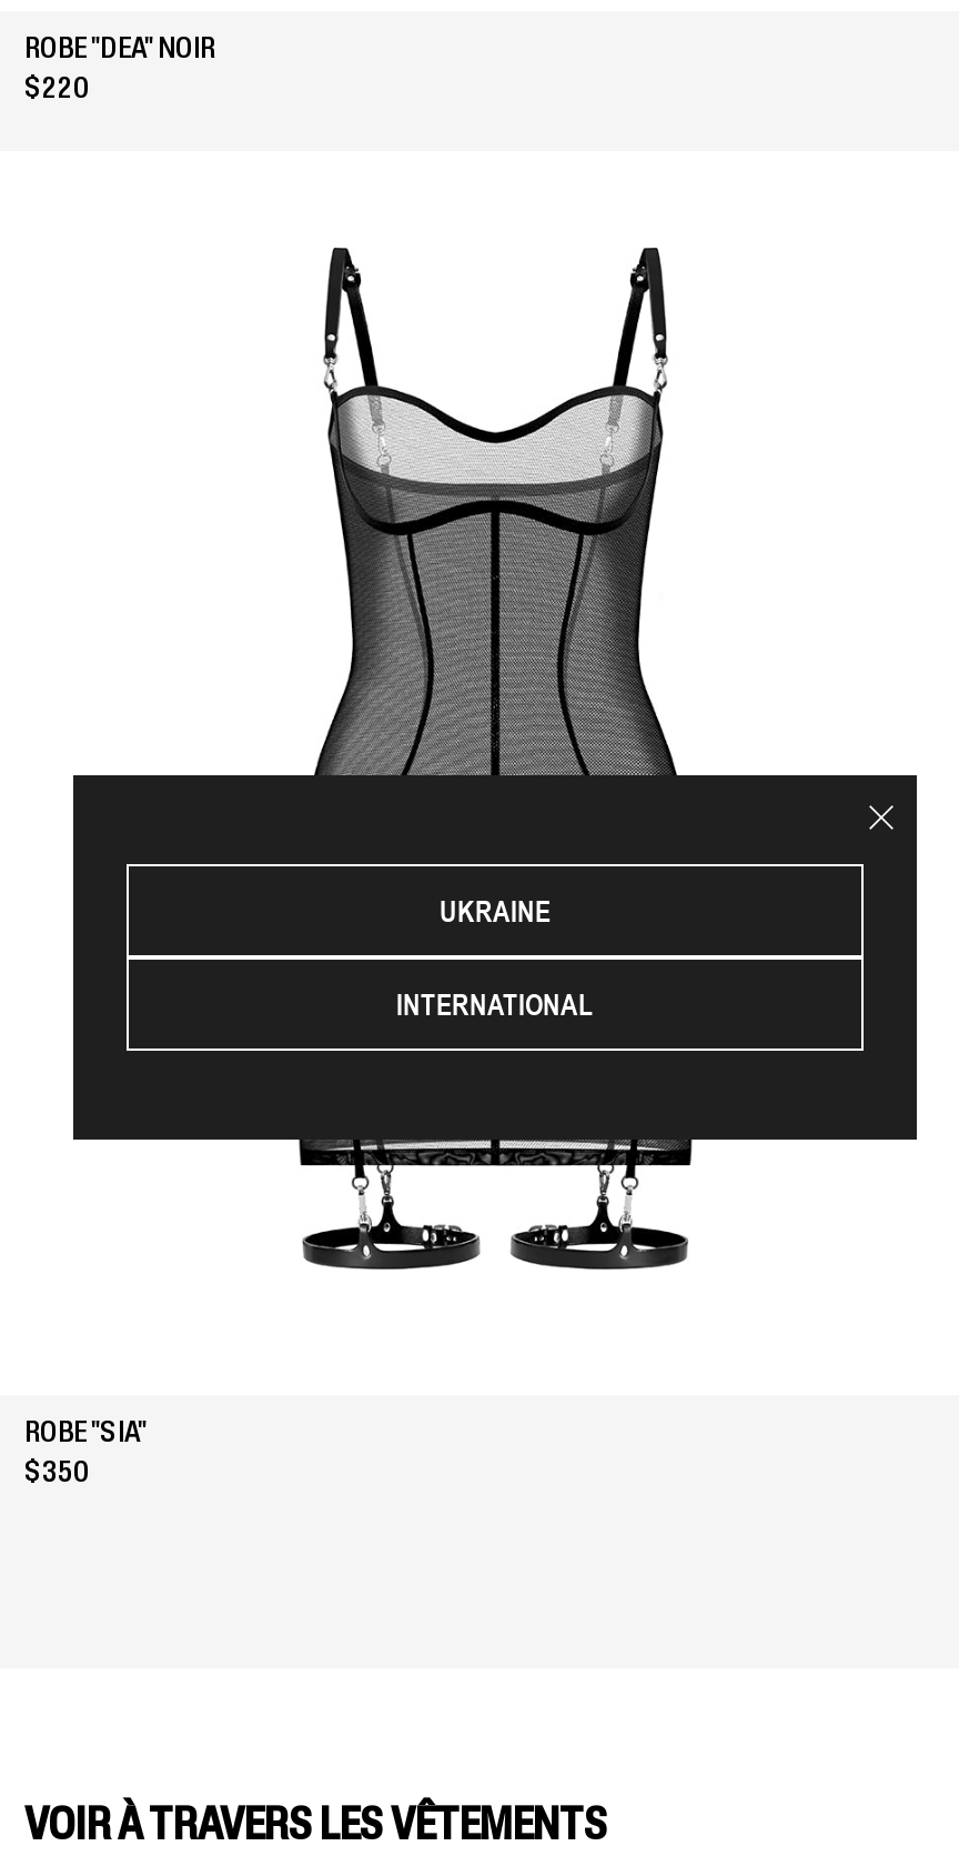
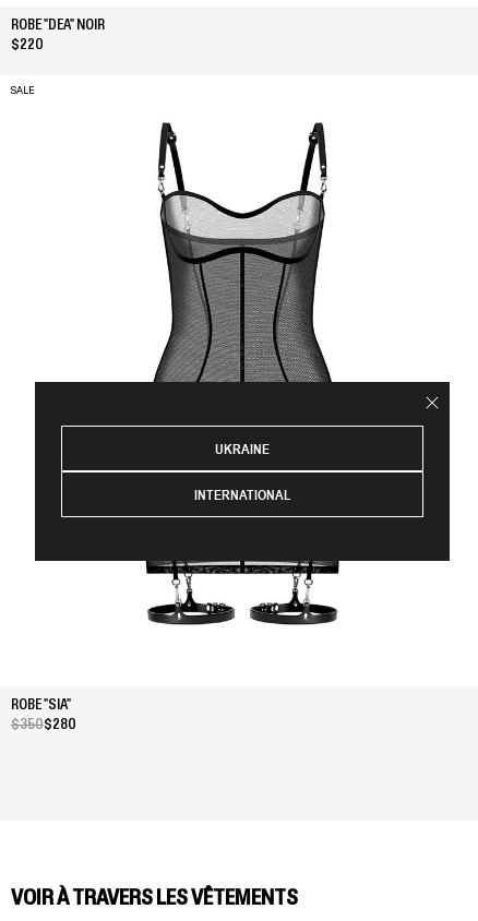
+ SALE

- $350
+ $350$280
